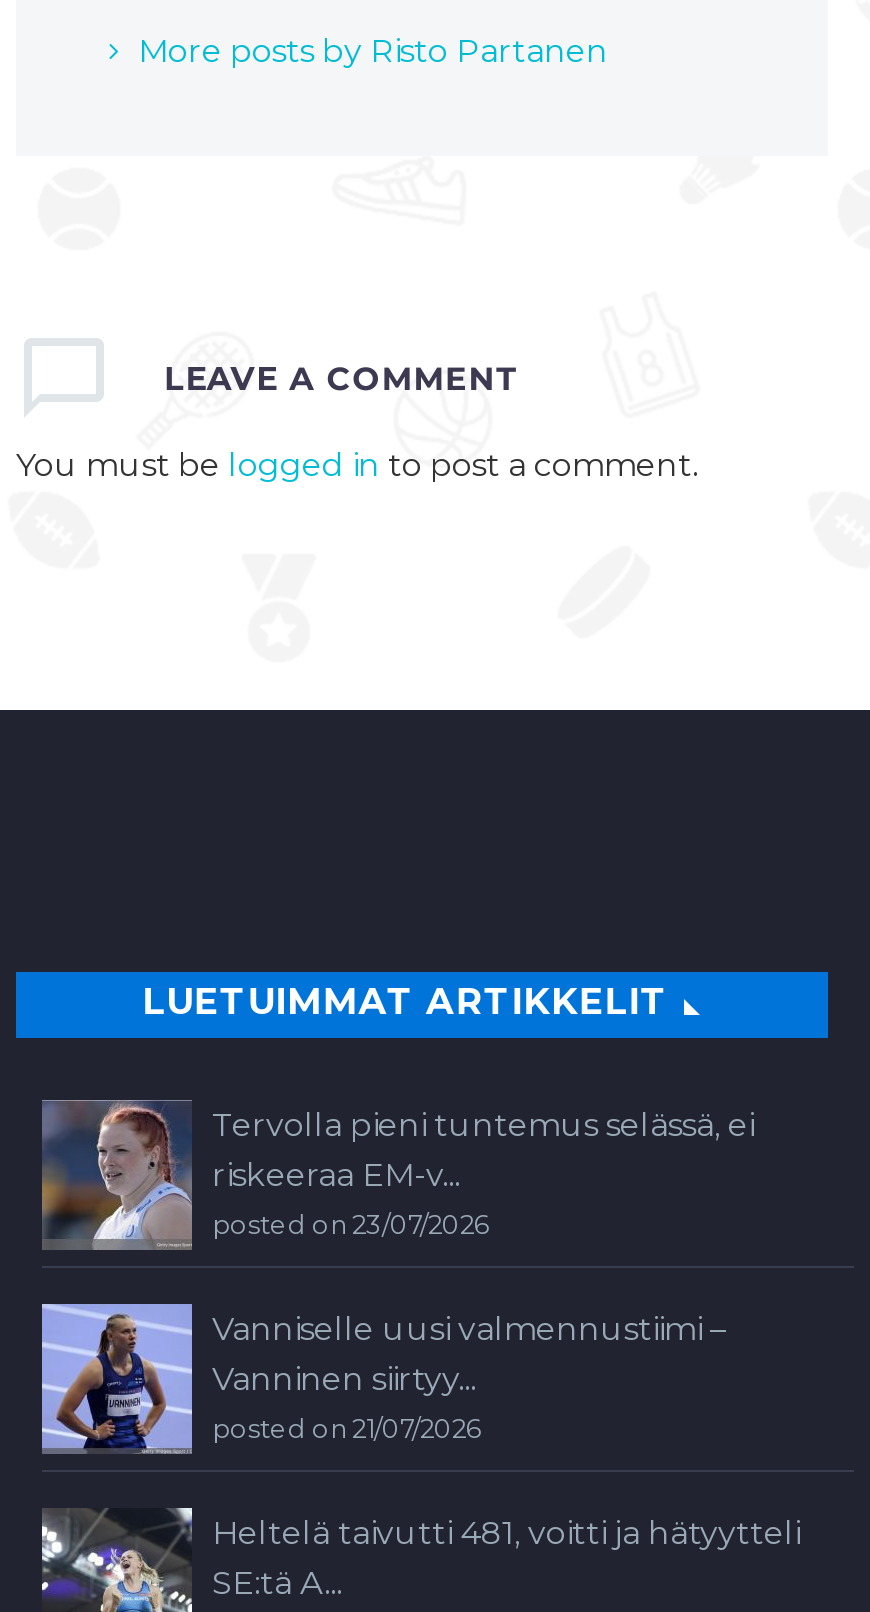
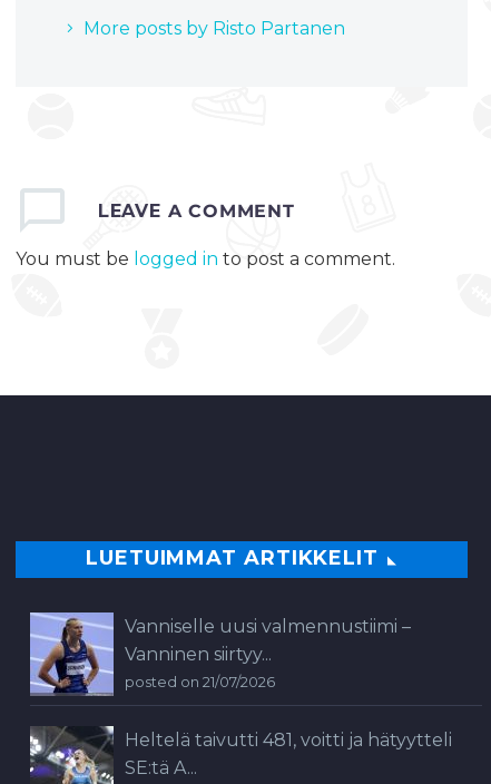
- [image]
- Tervolla pieni tuntemus selässä, ei
- riskeeraa EM-v...
- posted on 23/07/2026
